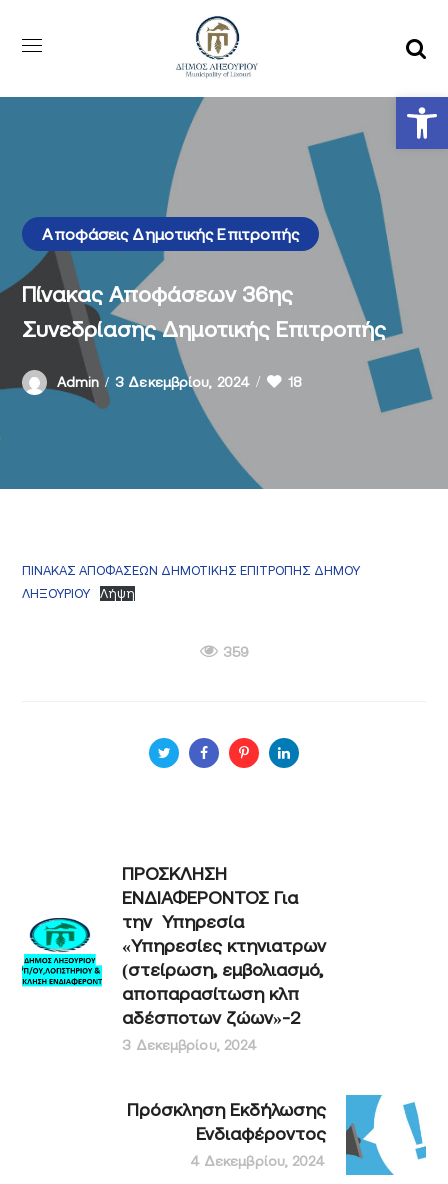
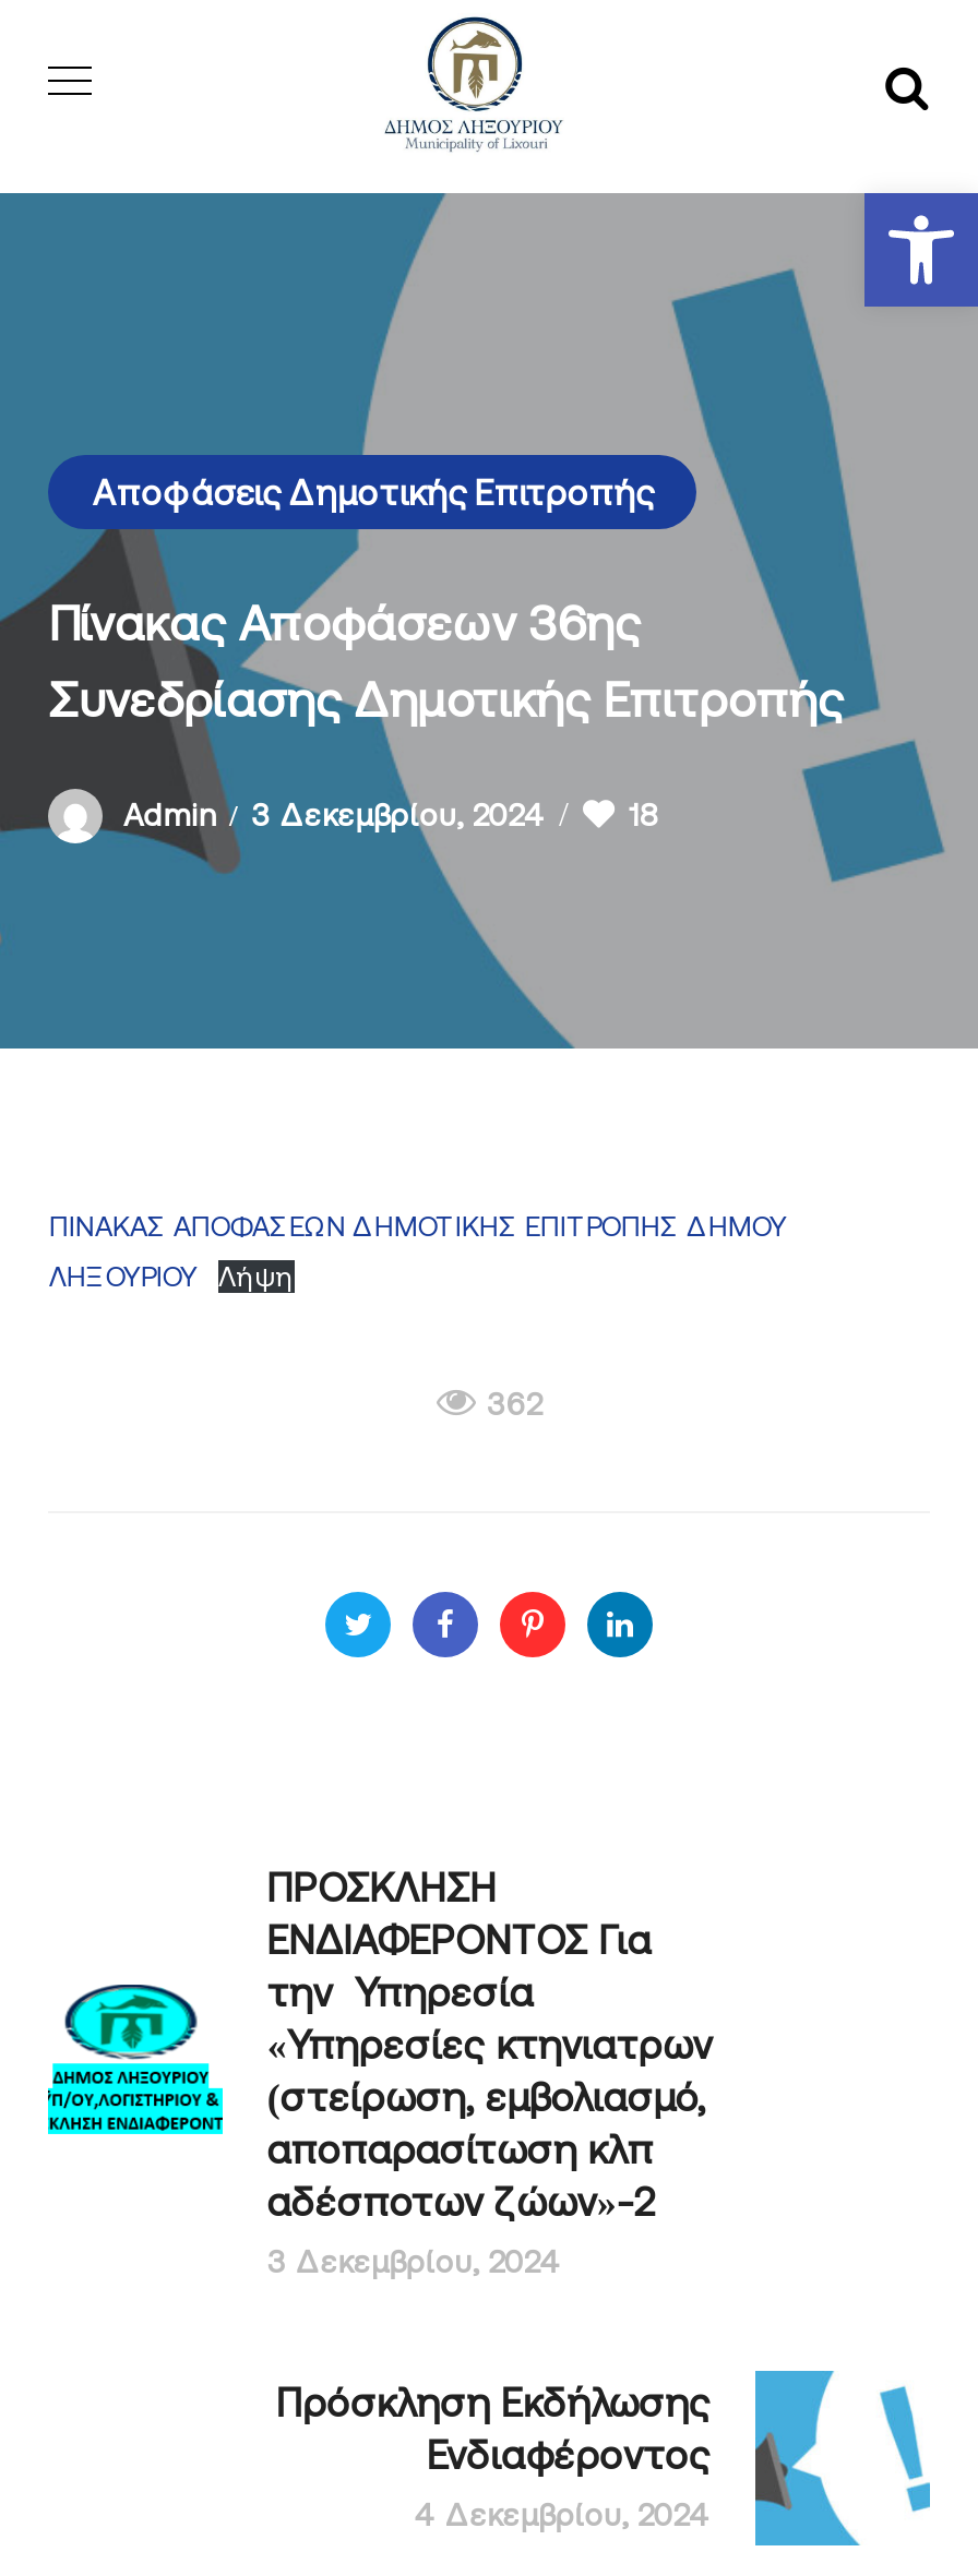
- 359
+ 362
